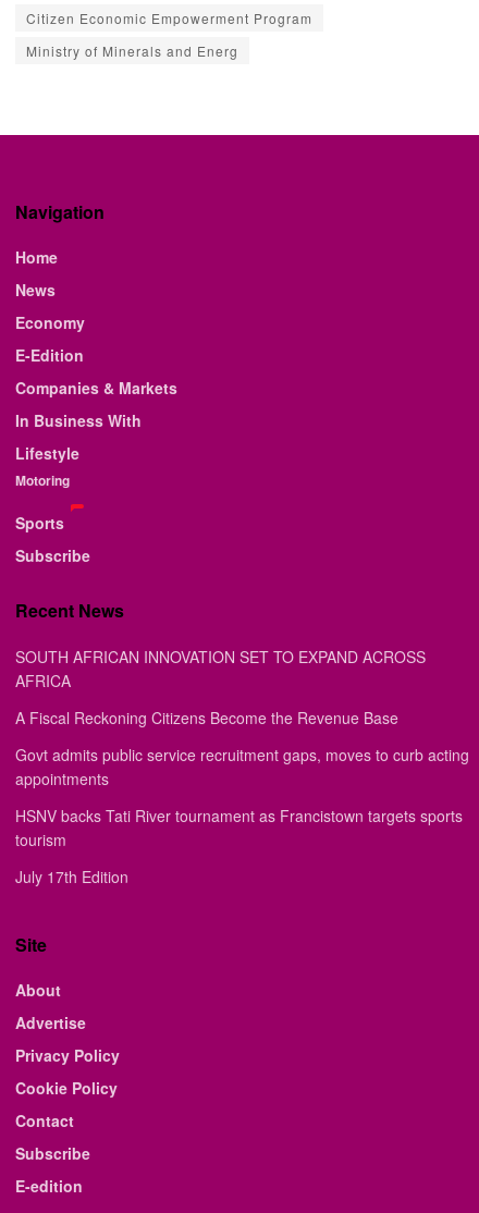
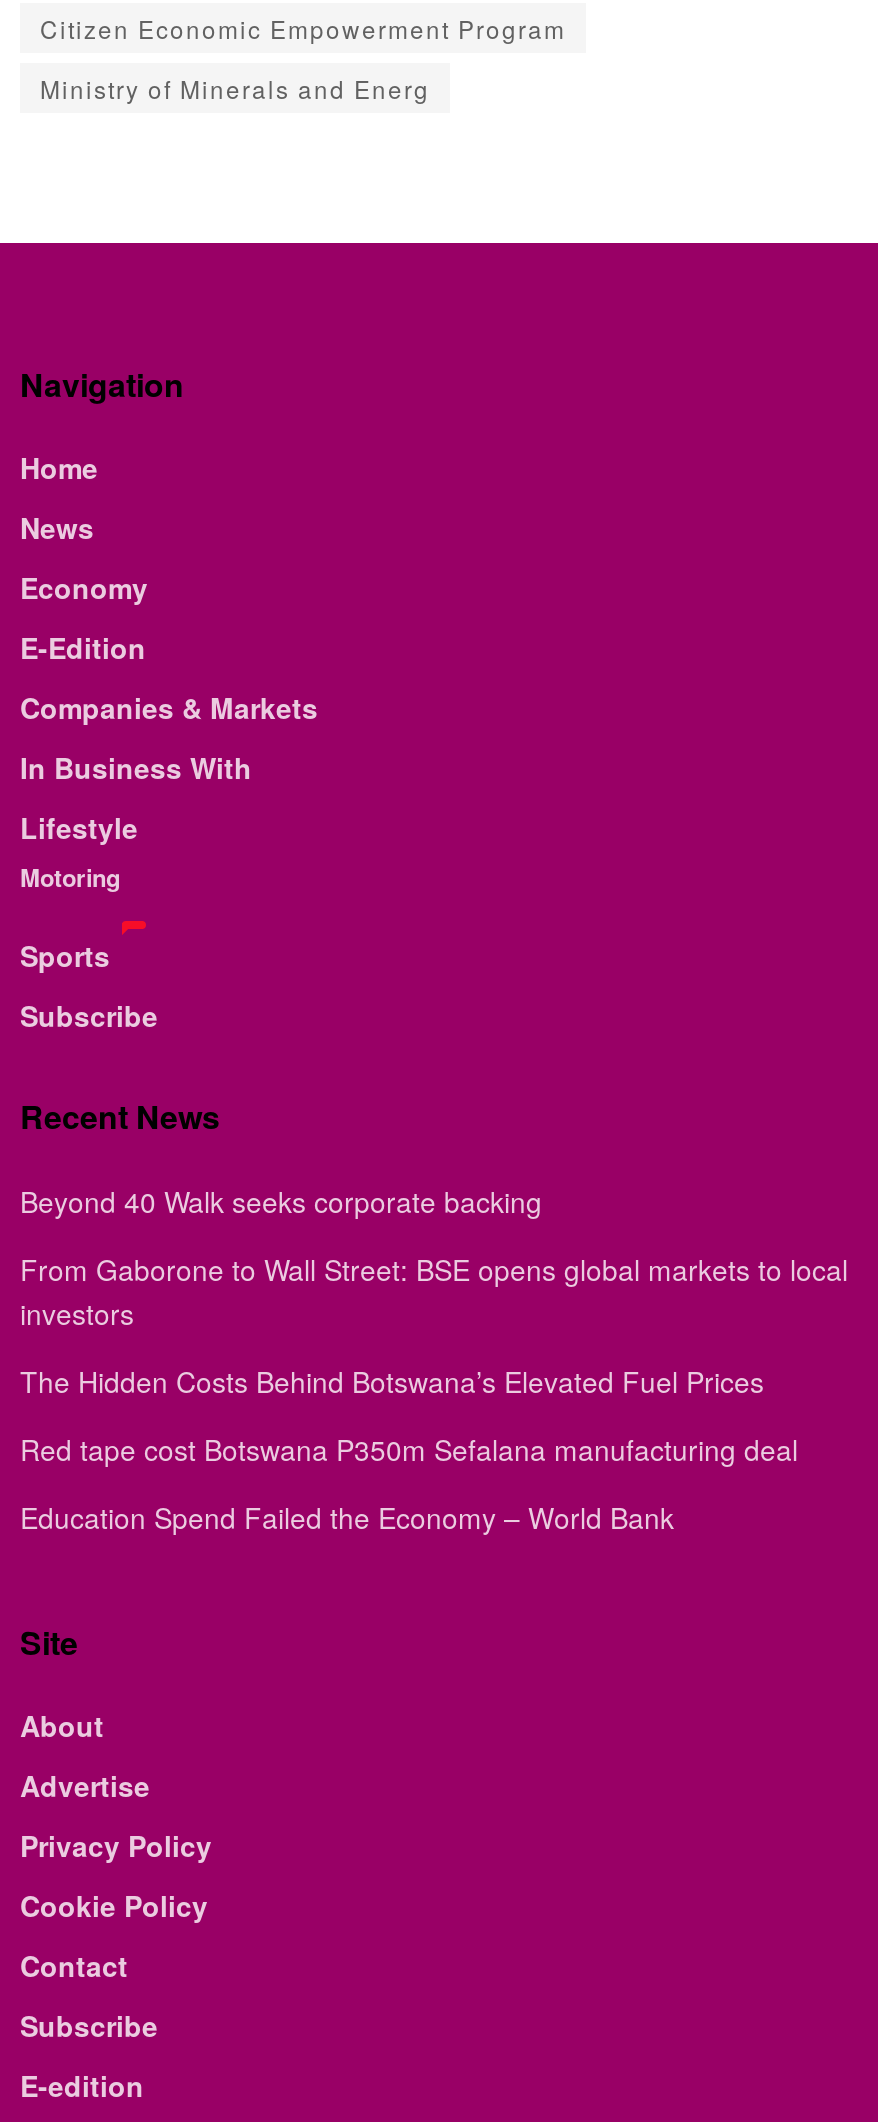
- SOUTH AFRICAN INNOVATION SET TO EXPAND ACROSS
- AFRICA
+ Beyond 40 Walk seeks corporate backing

- A Fiscal Reckoning Citizens Become the Revenue Base
+ From Gaborone to Wall Street: BSE opens global markets to local
+ investors

- Govt admits public service recruitment gaps, moves to curb acting
- appointments
+ The Hidden Costs Behind Botswana’s Elevated Fuel Prices

- HSNV backs Tati River tournament as Francistown targets sports
- tourism
+ Red tape cost Botswana P350m Sefalana manufacturing deal

- July 17th Edition
+ Education Spend Failed the Economy – World Bank
